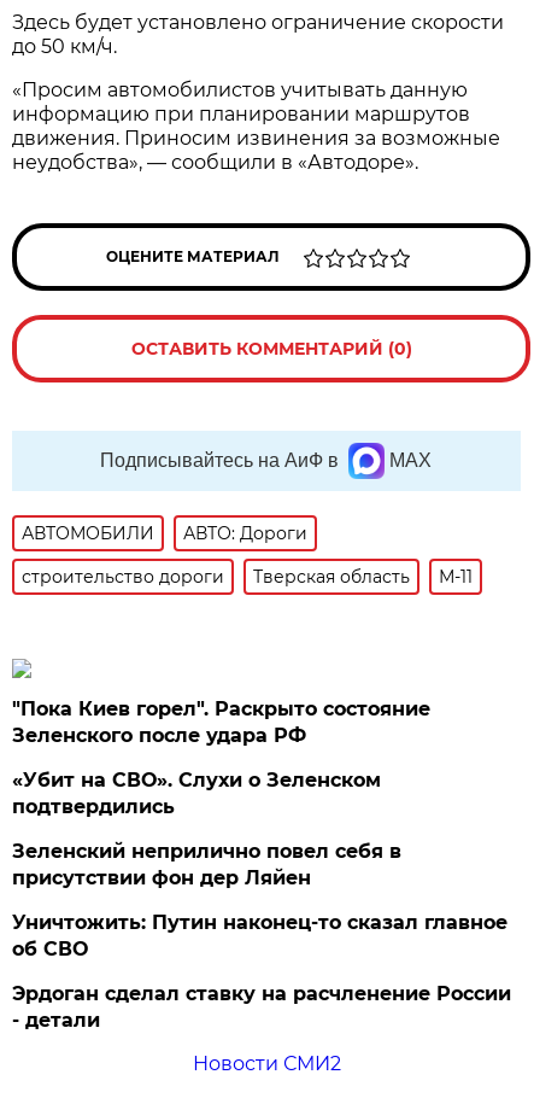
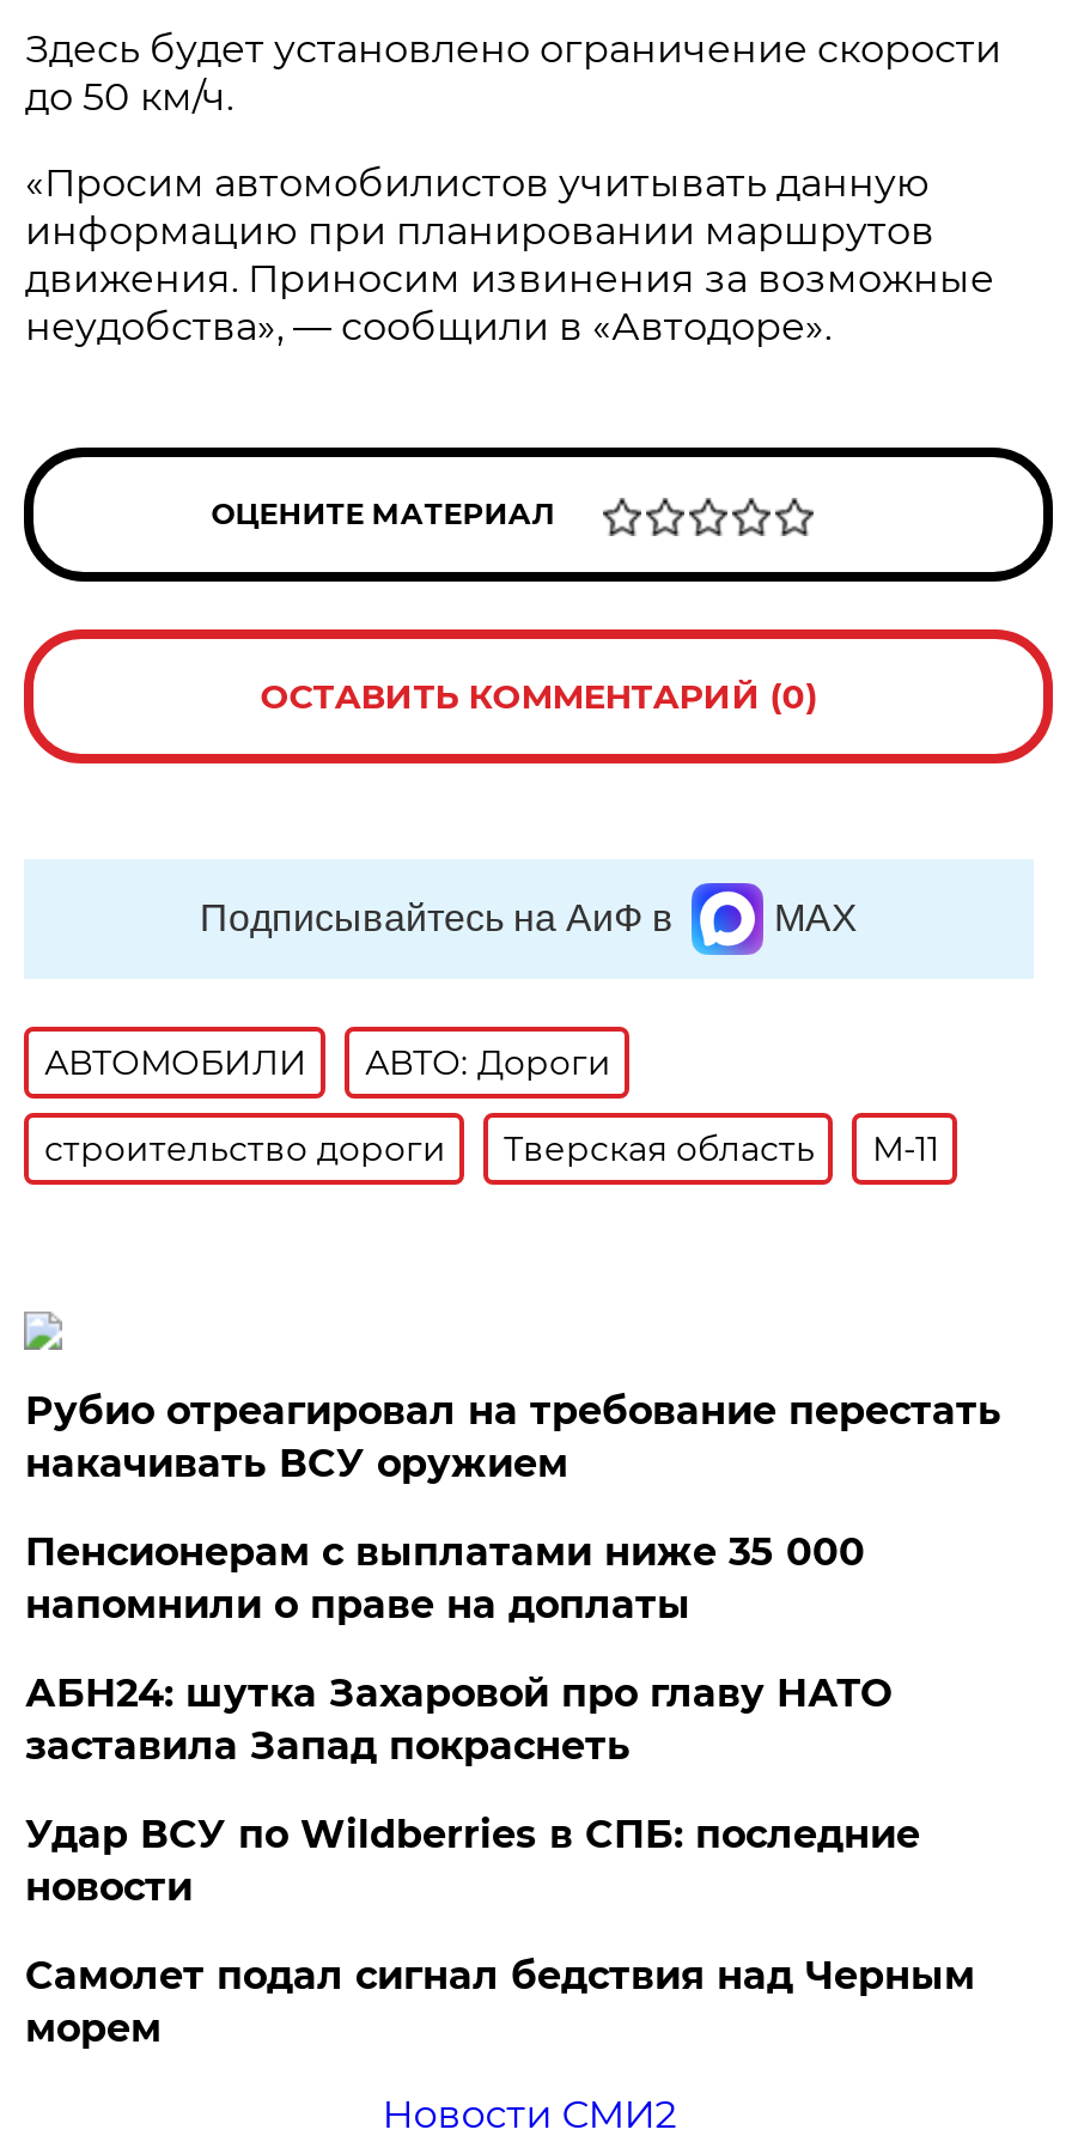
- "Пока Киев горел". Раскрыто состояние
- Зеленского после удара РФ
+ Рубио отреагировал на требование перестать
+ накачивать ВСУ оружием

- «Убит на СВО». Слухи о Зеленском
- подтвердились
+ Пенсионерам с выплатами ниже 35 000
+ напомнили о праве на доплаты

- Зеленский неприлично повел cебя в
- присутствии фон дер Ляйен
+ АБН24: шутка Захаровой про главу НАТО
+ заставила Запад покраснеть

- Уничтожить: Путин наконец-то сказал главное
- об СВО
+ Удар ВСУ по Wildberries в СПБ: последние
+ новости

- Эрдоган сделал ставку на расчленение России
- - детали
+ Самолет подал сигнал бедствия над Черным
+ морем
